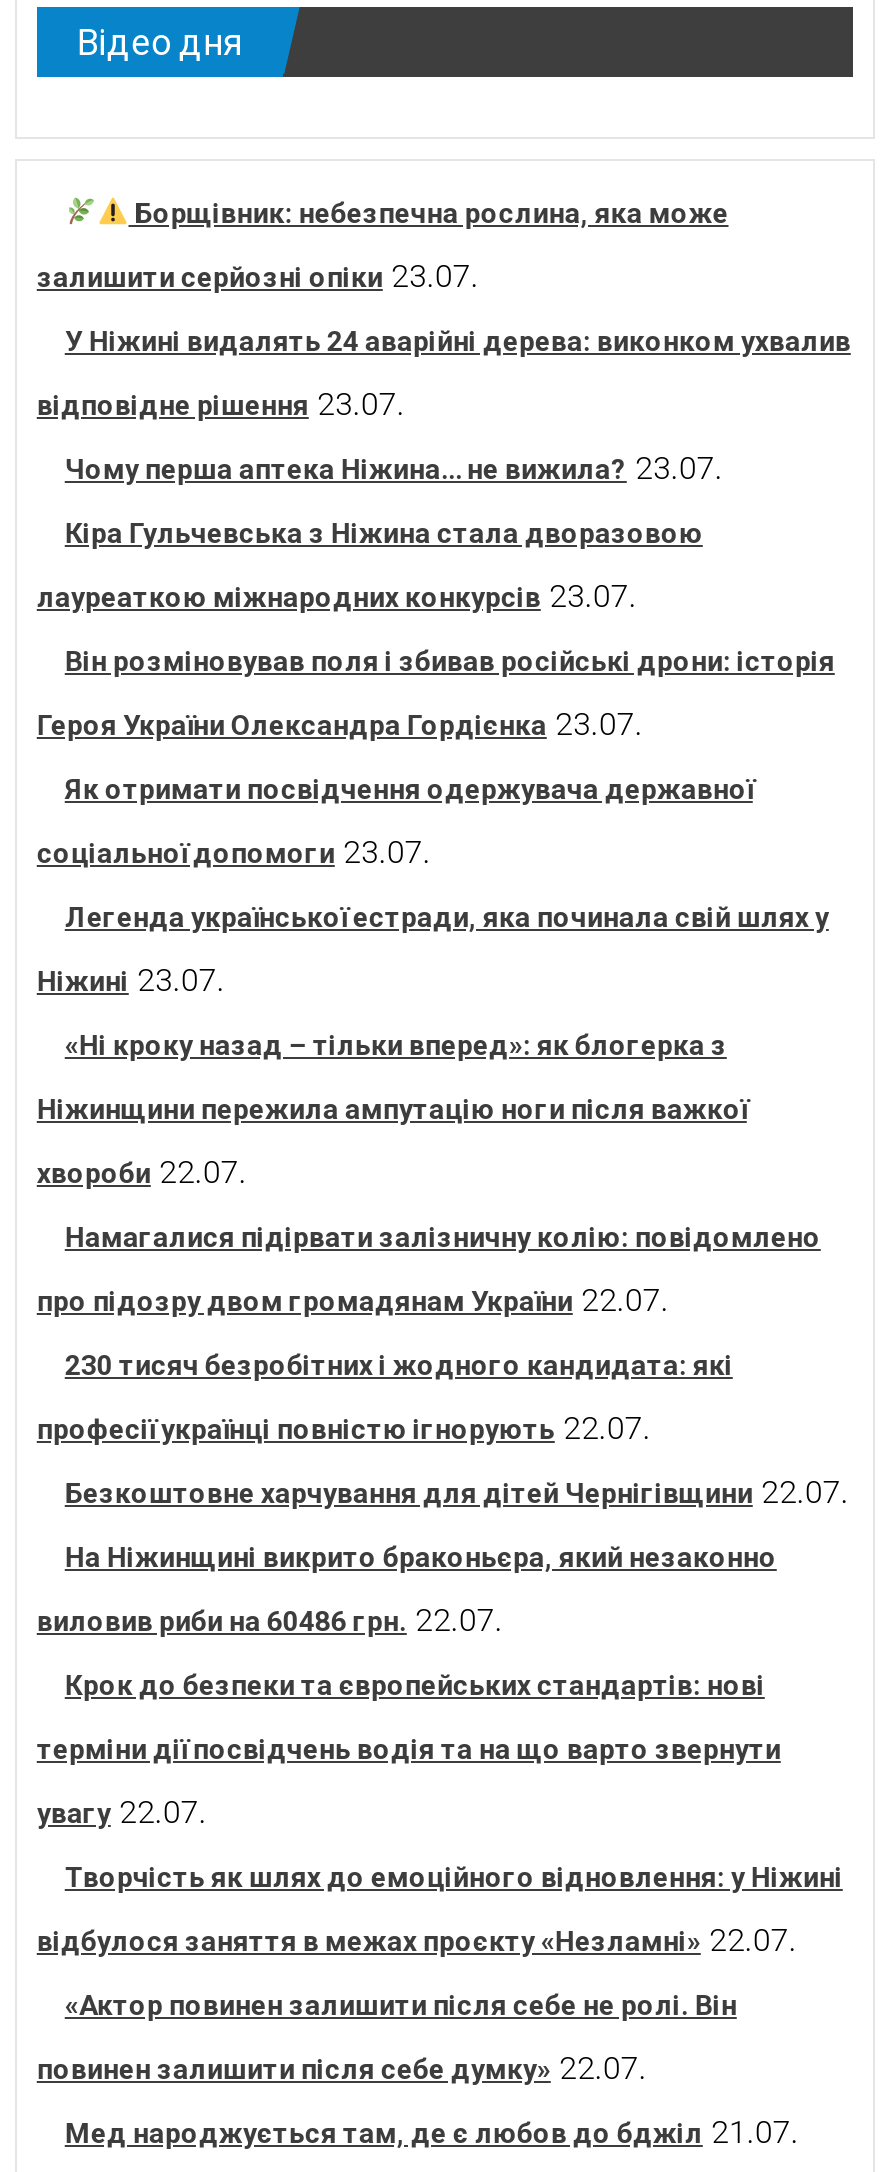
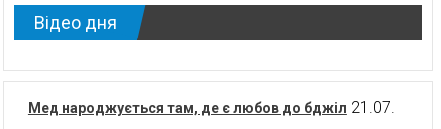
- Борщівник: небезпечна рослина, яка може
- залишити серйозні опіки 23.07.
- У Ніжині видалять 24 аварійні дерева: виконком ухвалив
- відповідне рішення 23.07.
- Чому перша аптека Ніжина… не вижила? 23.07.
- Кіра Гульчевська з Ніжина стала дворазовою
- лауреаткою міжнародних конкурсів 23.07.
- Він розміновував поля і збивав російські дрони: історія
- Героя України Олександра Гордієнка 23.07.
- Як отримати посвідчення одержувача державної
- соціальної допомоги 23.07.
- Легенда української естради, яка починала свій шлях у
- Ніжині 23.07.
- «Ні кроку назад – тільки вперед»: як блогерка з
- Ніжинщини пережила ампутацію ноги після важкої
- хвороби 22.07.
- Намагалися підірвати залізничну колію: повідомлено
- про підозру двом громадянам України 22.07.
- 230 тисяч безробітних і жодного кандидата: які
- професії українці повністю ігнорують 22.07.
- Безкоштовне харчування для дітей Чернігівщини 22.07.
- На Ніжинщині викрито браконьєра, який незаконно
- виловив риби на 60486 грн. 22.07.
- Крок до безпеки та європейських стандартів: нові
- терміни дії посвідчень водія та на що варто звернути
- увагу 22.07.
- Творчість як шлях до емоційного відновлення: у Ніжині
- відбулося заняття в межах проєкту «Незламні» 22.07.
- «Актор повинен залишити після себе не ролі. Він
- повинен залишити після себе думку» 22.07.
